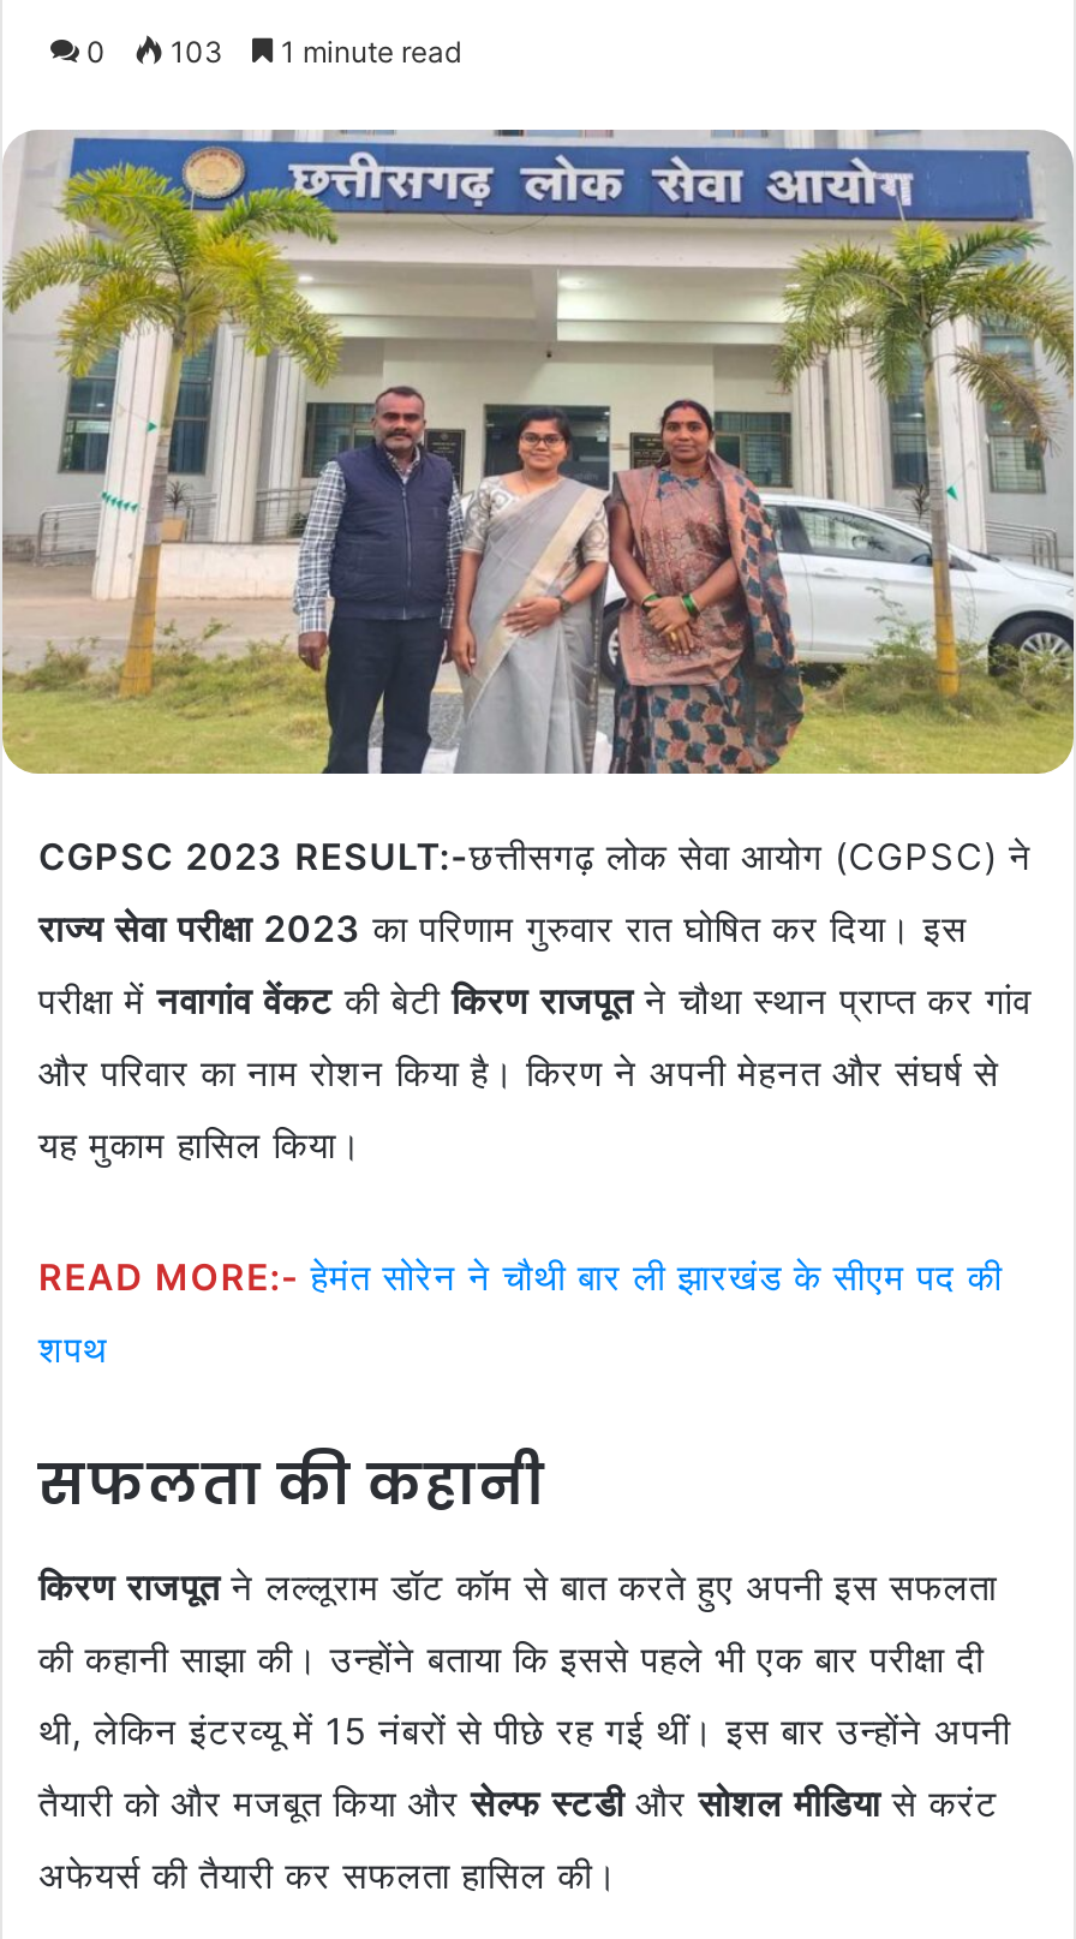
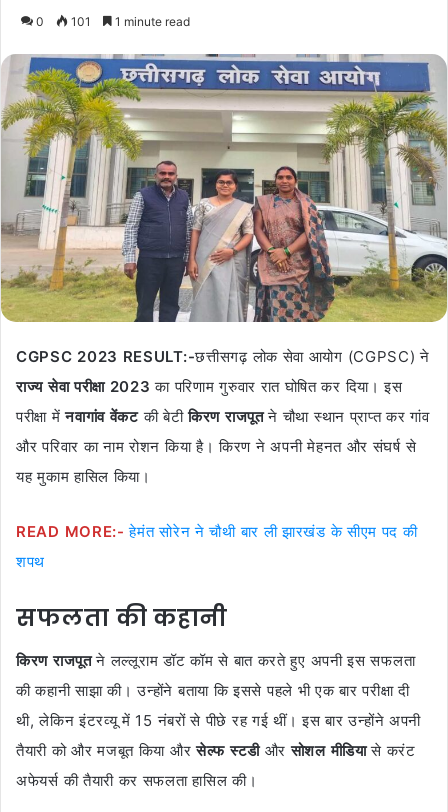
- 0 103 1 minute read
+ 0 101 1 minute read
